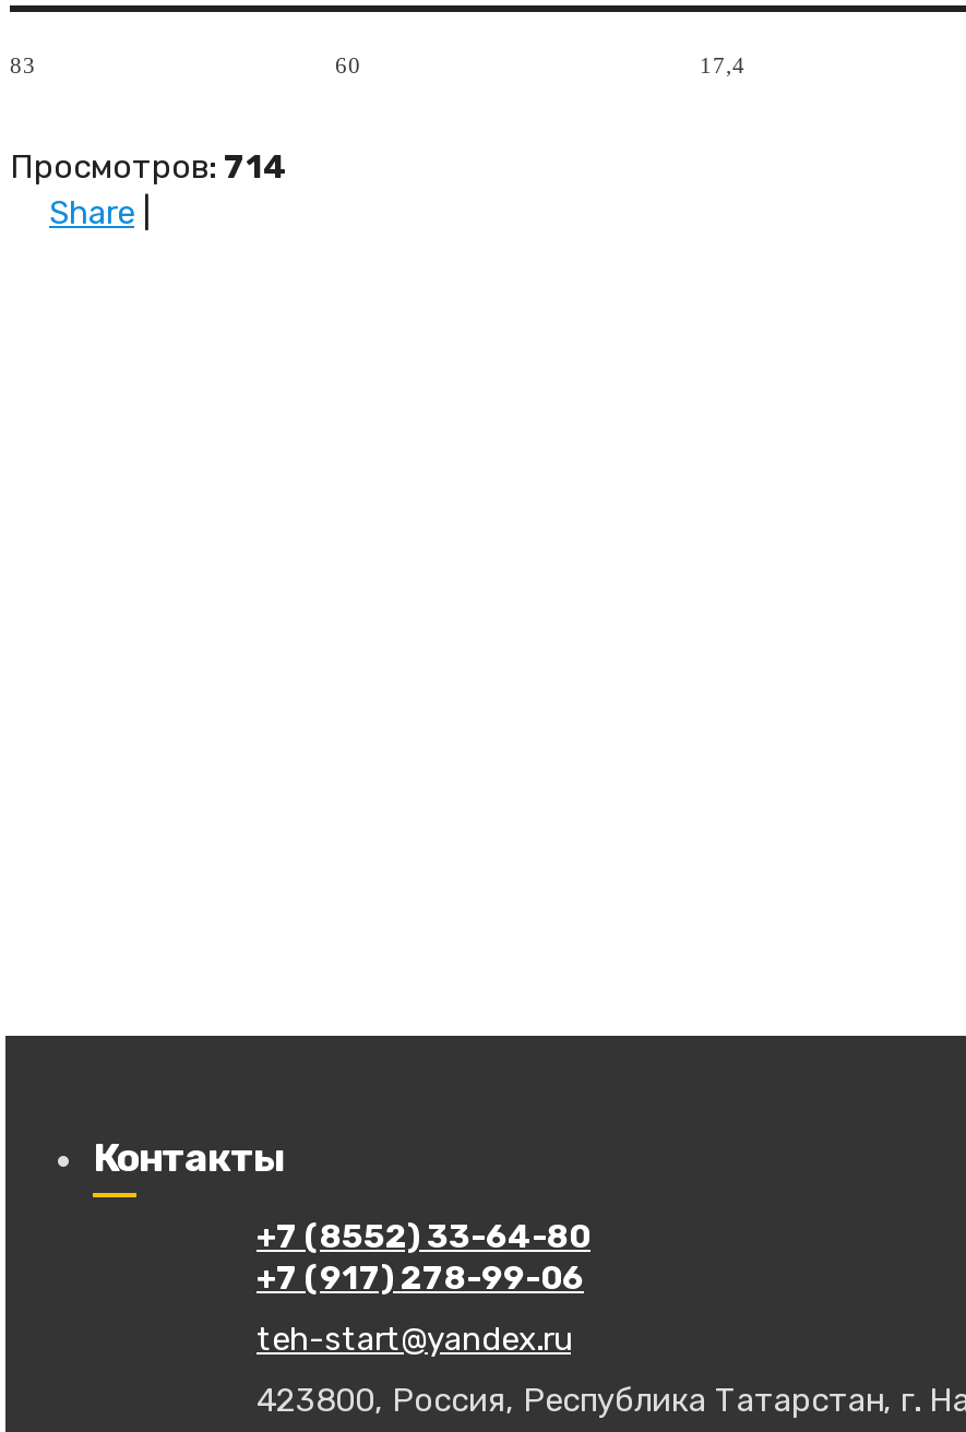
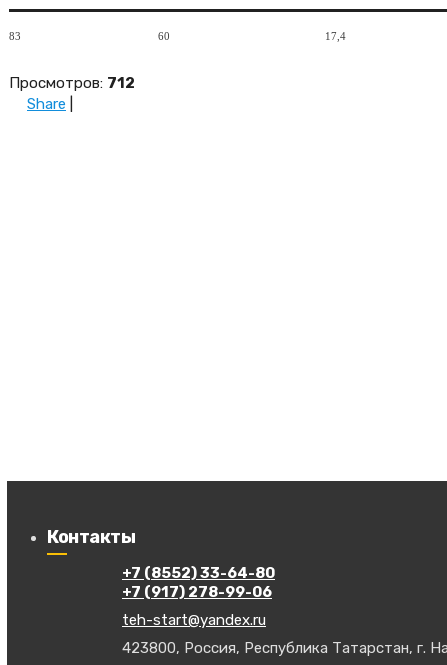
- Просмотров: 714
+ Просмотров: 712
